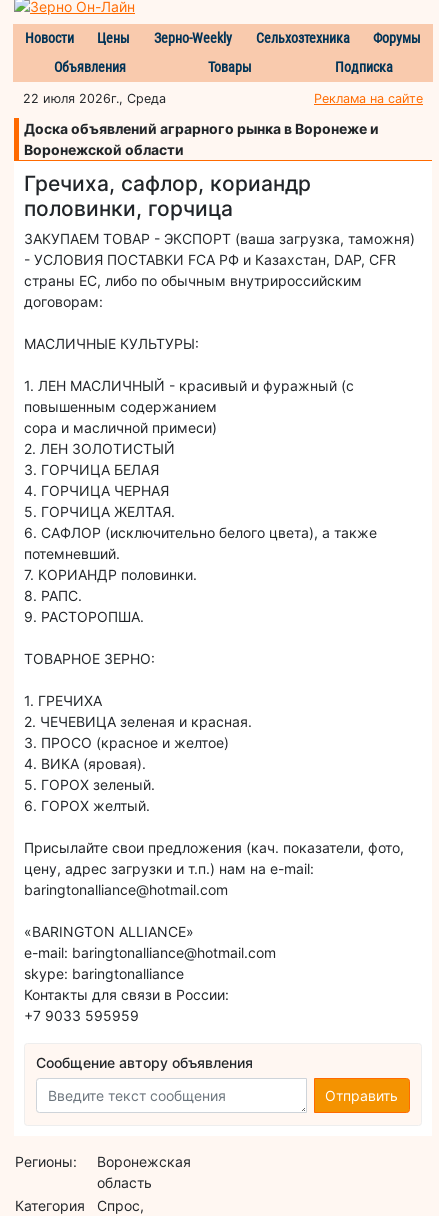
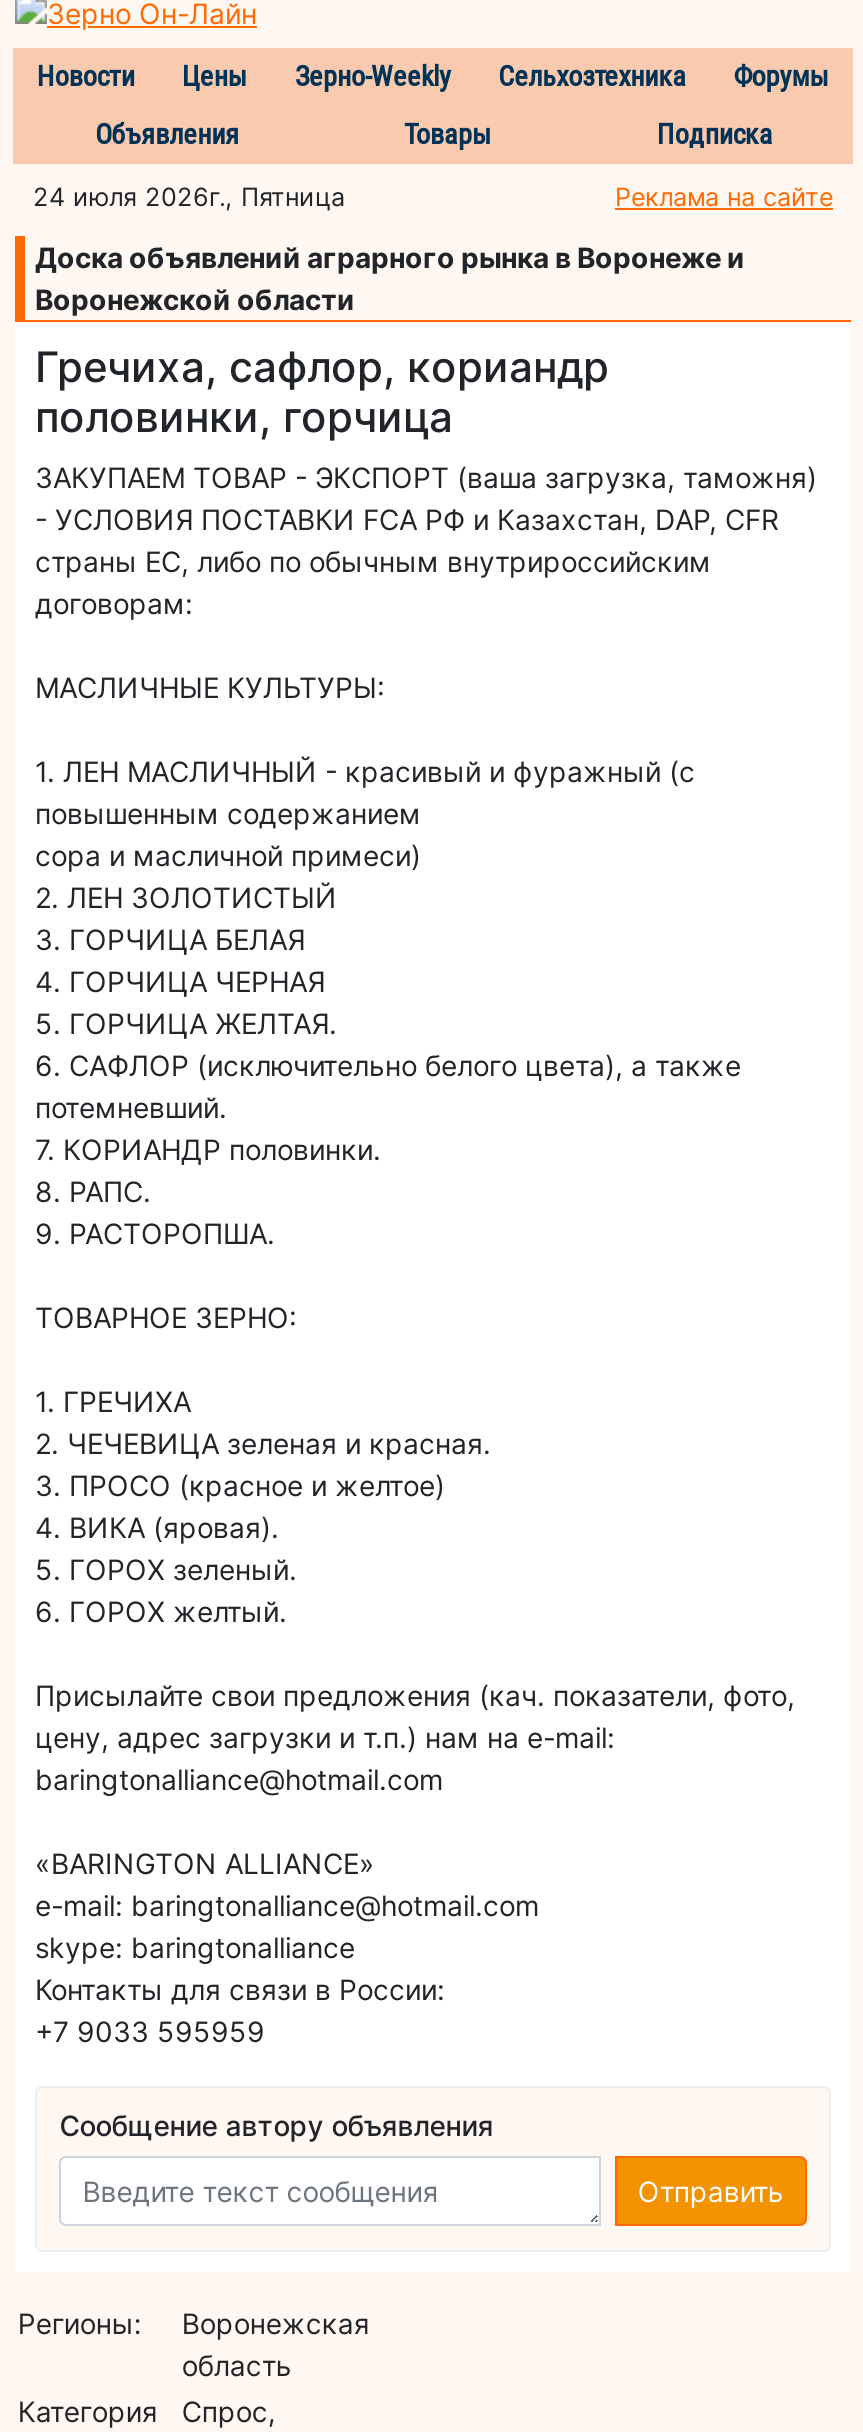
- 22 июля 2026г., Среда
+ 24 июля 2026г., Пятница
